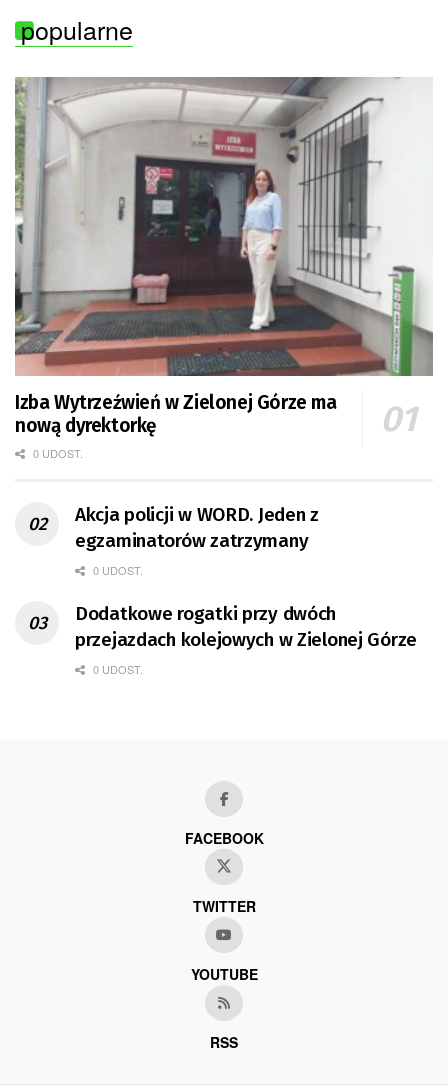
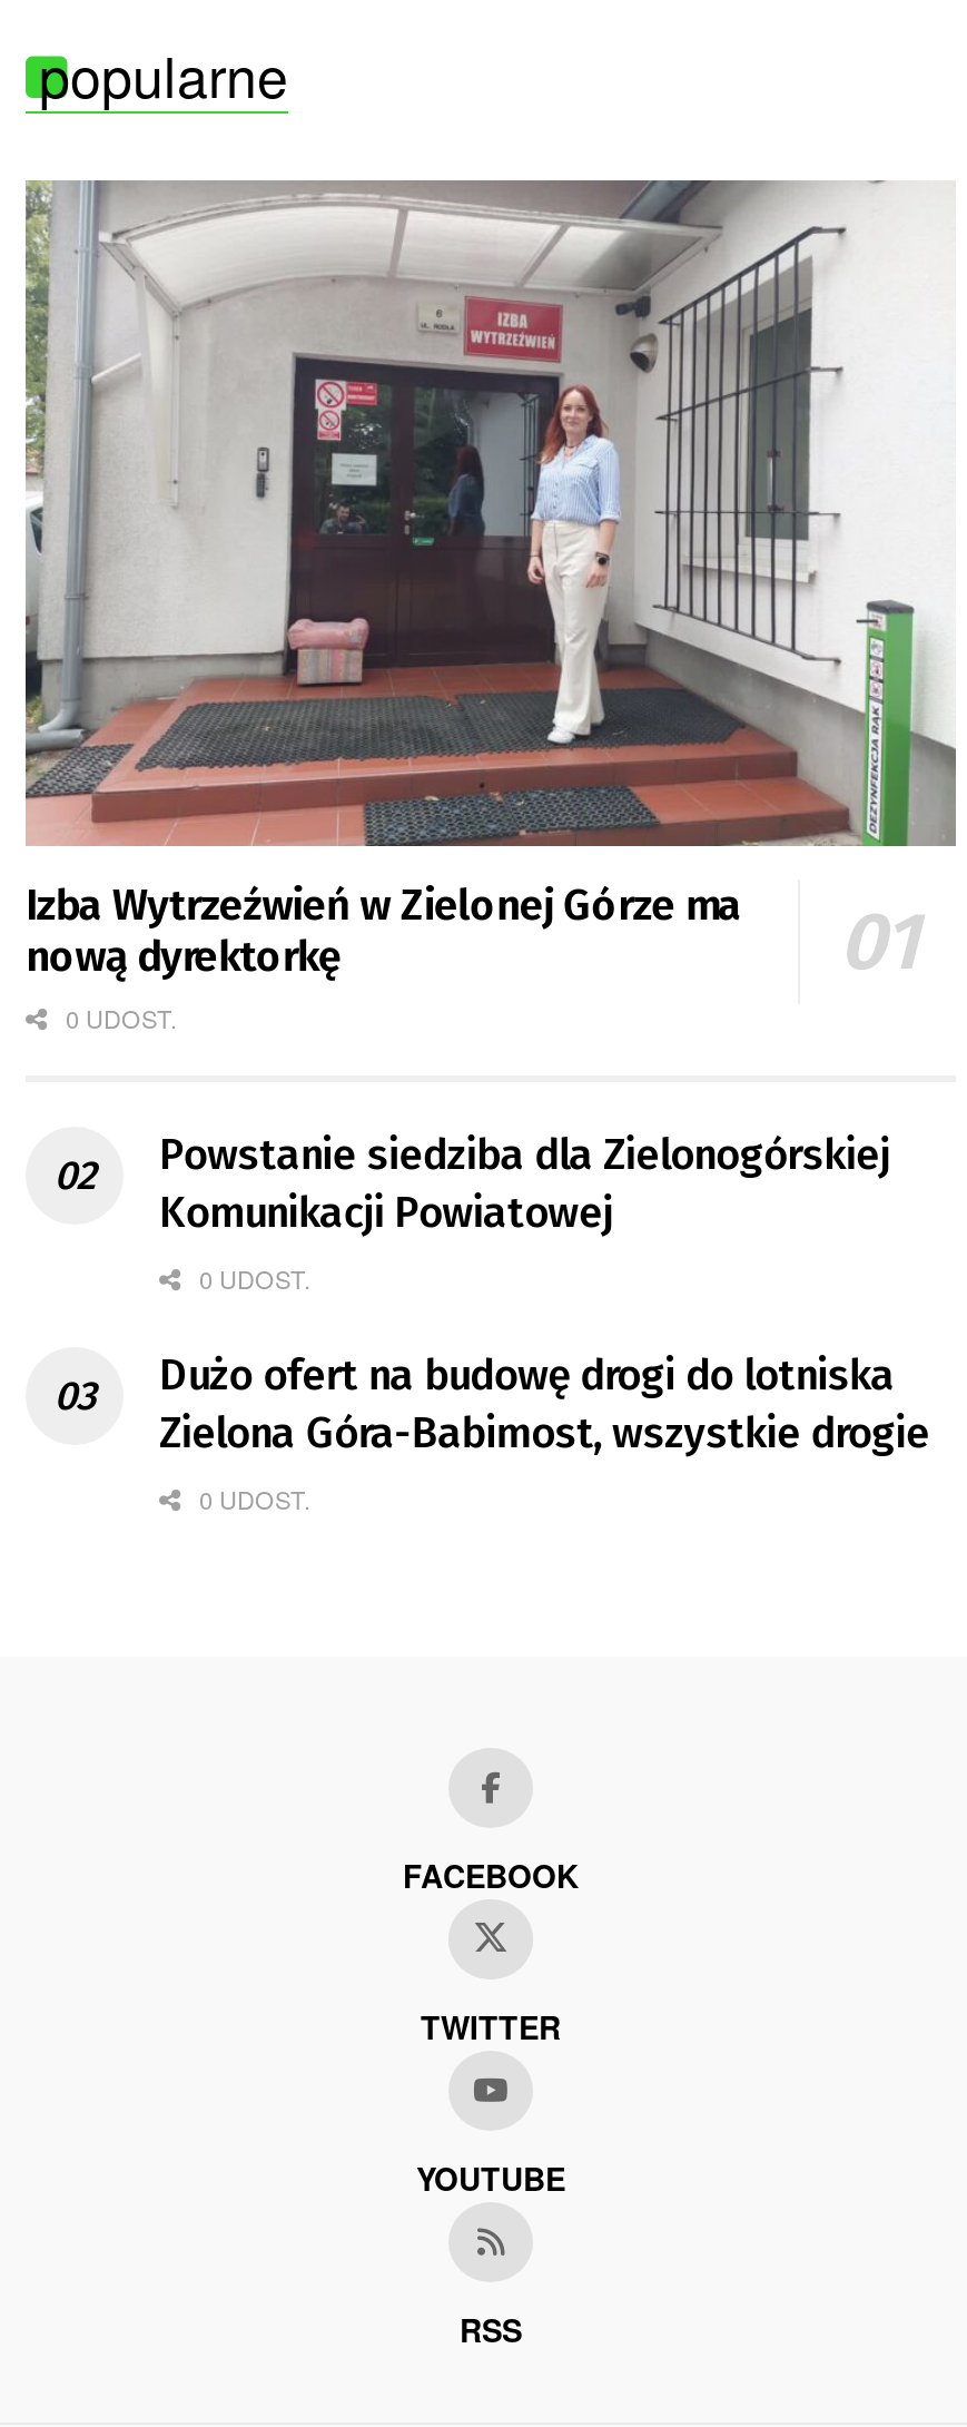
- Akcja policji w WORD. Jeden z
- egzaminatorów zatrzymany
+ Powstanie siedziba dla Zielonogórskiej
+ Komunikacji Powiatowej

- Dodatkowe rogatki przy dwóch
- przejazdach kolejowych w Zielonej Górze
+ Dużo ofert na budowę drogi do lotniska
+ Zielona Góra-Babimost, wszystkie drogie
